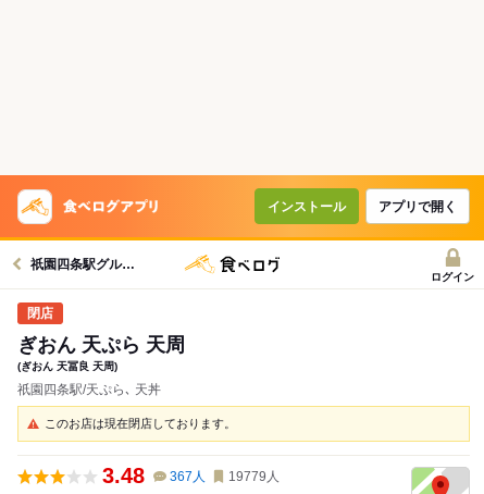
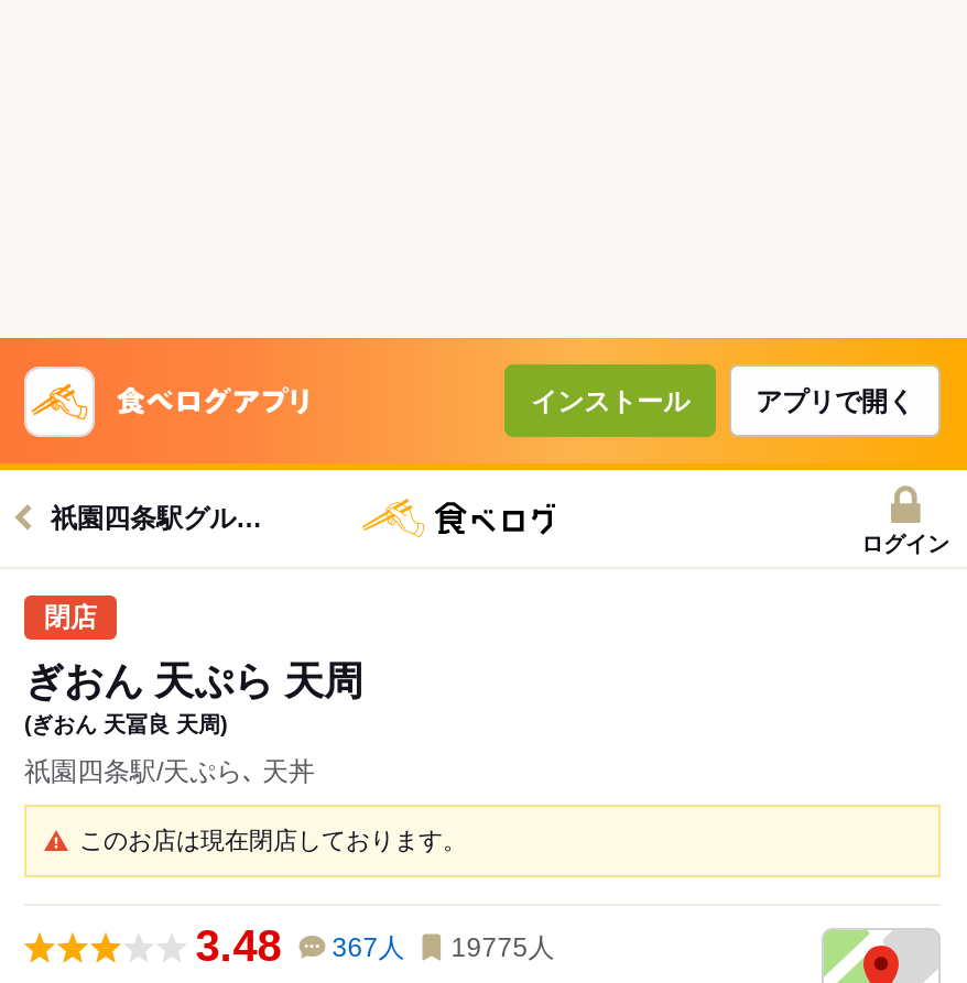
- 3.48 367人 19779人
+ 3.48 367人 19775人
